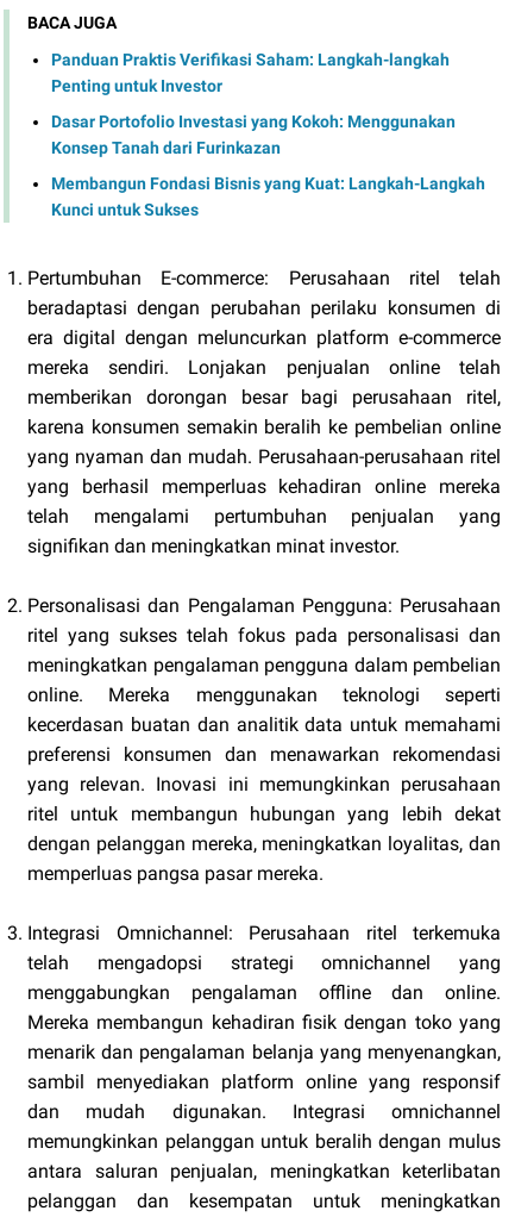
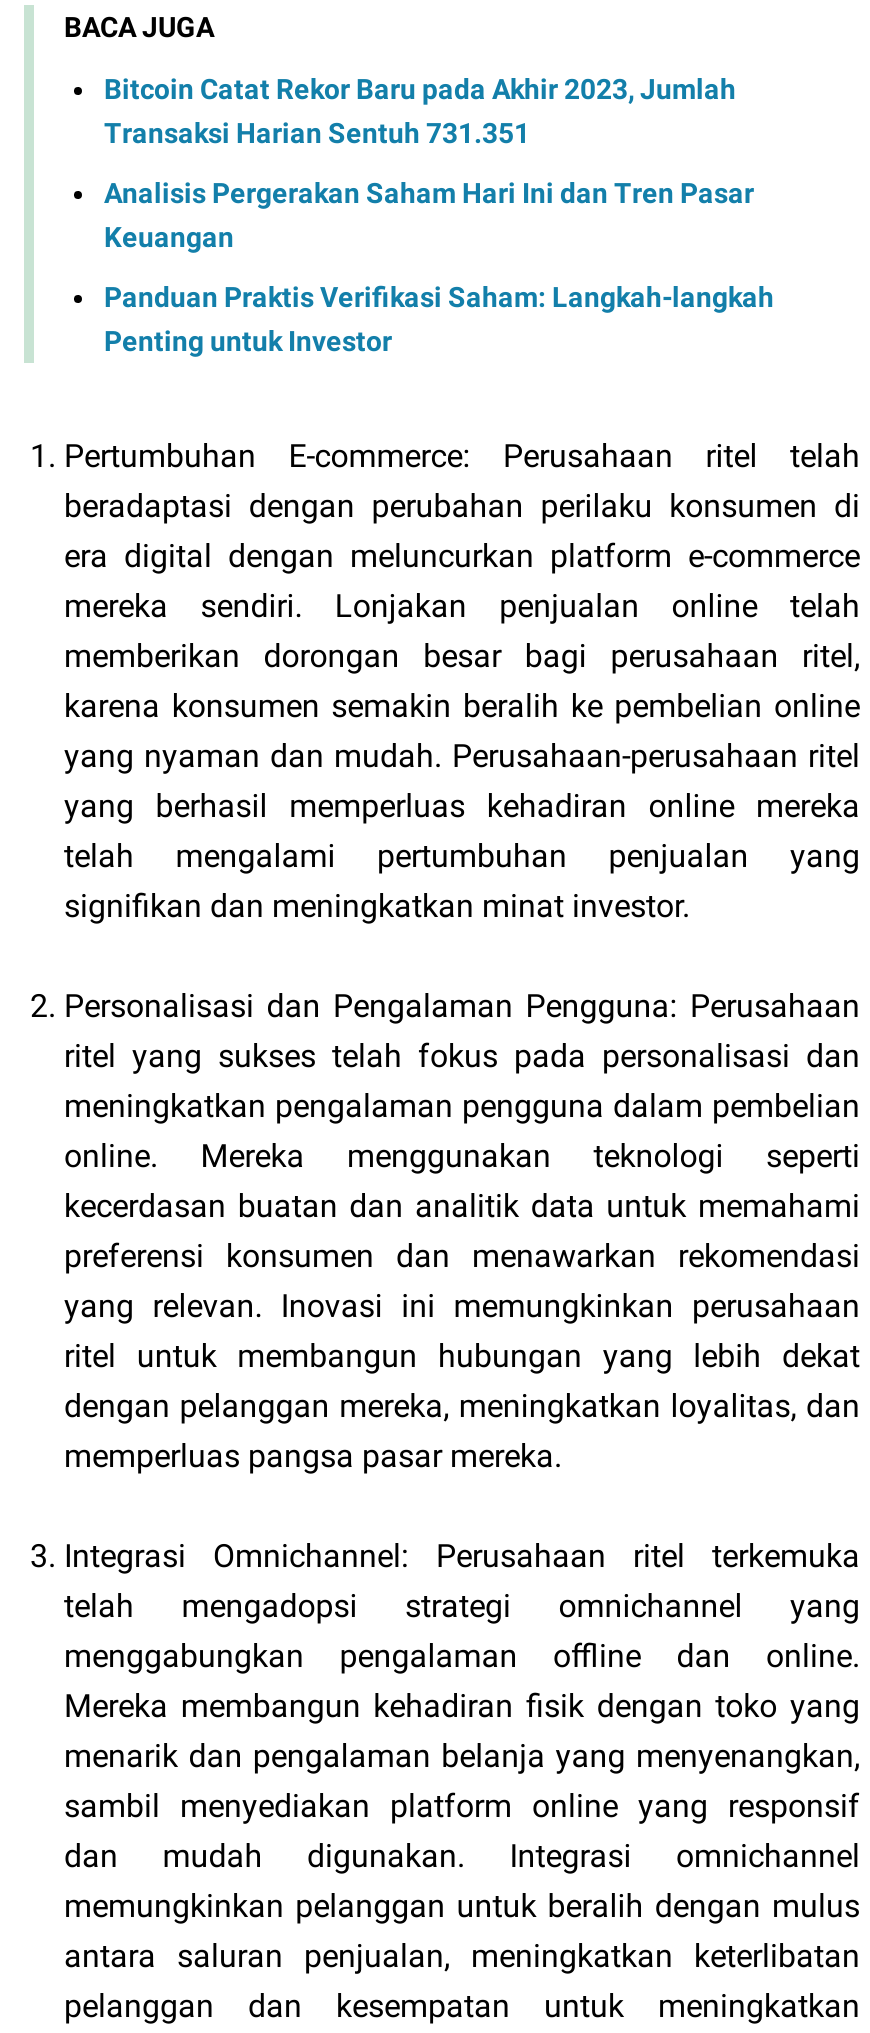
+ Bitcoin Catat Rekor Baru pada Akhir 2023, Jumlah
+ Transaksi Harian Sentuh 731.351
+ Analisis Pergerakan Saham Hari Ini dan Tren Pasar
+ Keuangan

moved down: Panduan Praktis Verifikasi Saham: Langkah-langkah | Penting untuk Investor

- Dasar Portofolio Investasi yang Kokoh: Menggunakan
- Konsep Tanah dari Furinkazan
- Membangun Fondasi Bisnis yang Kuat: Langkah-Langkah
- Kunci untuk Sukses
